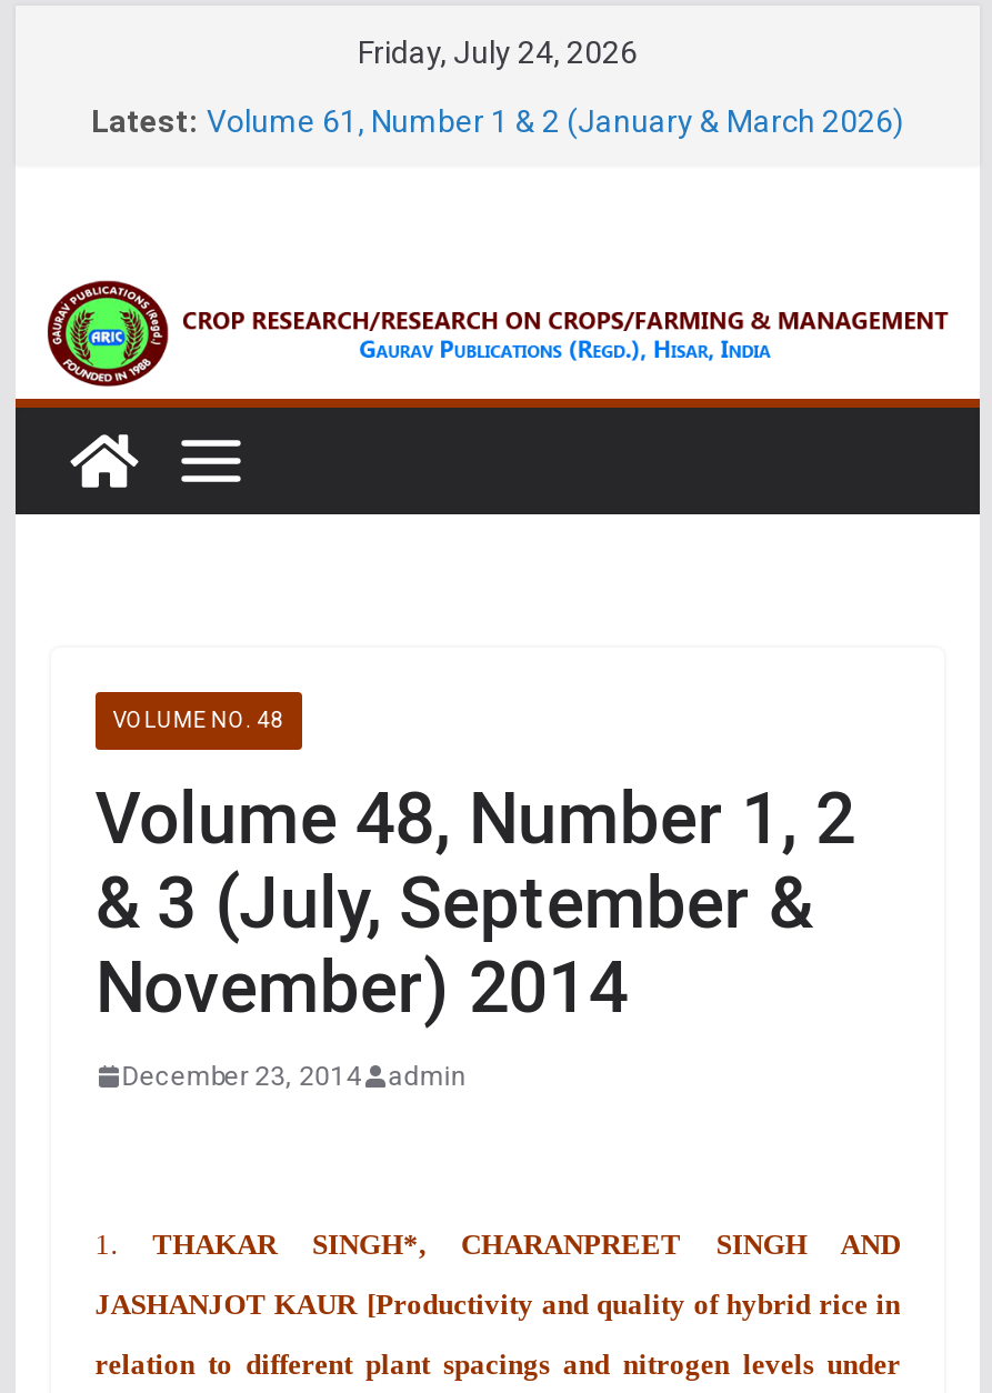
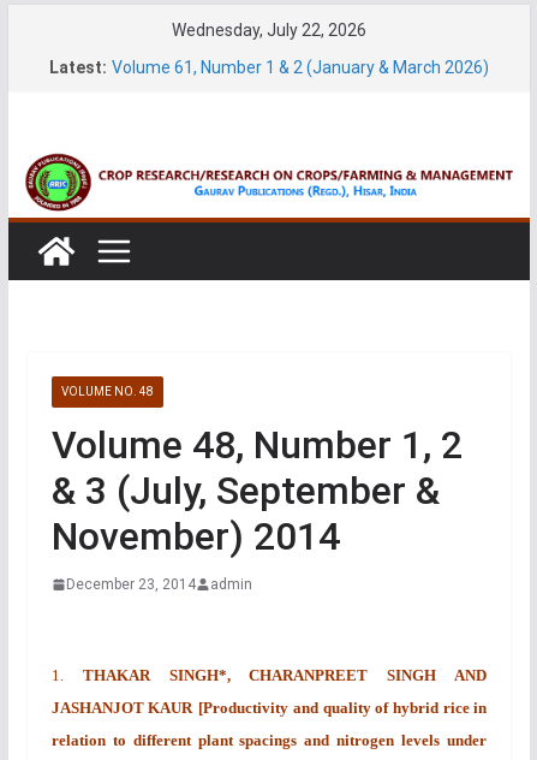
- Friday, July 24, 2026
+ Wednesday, July 22, 2026
